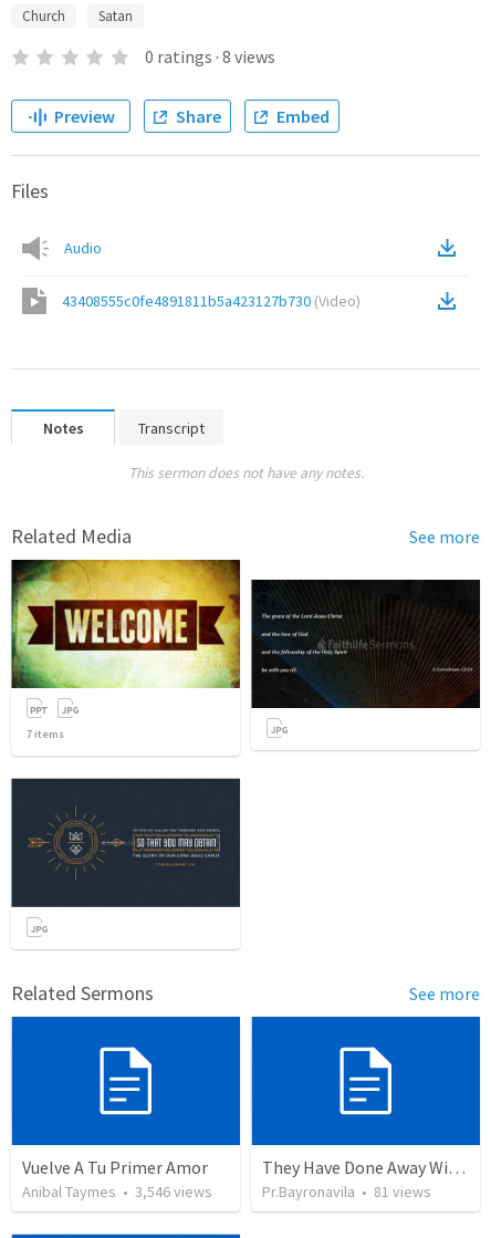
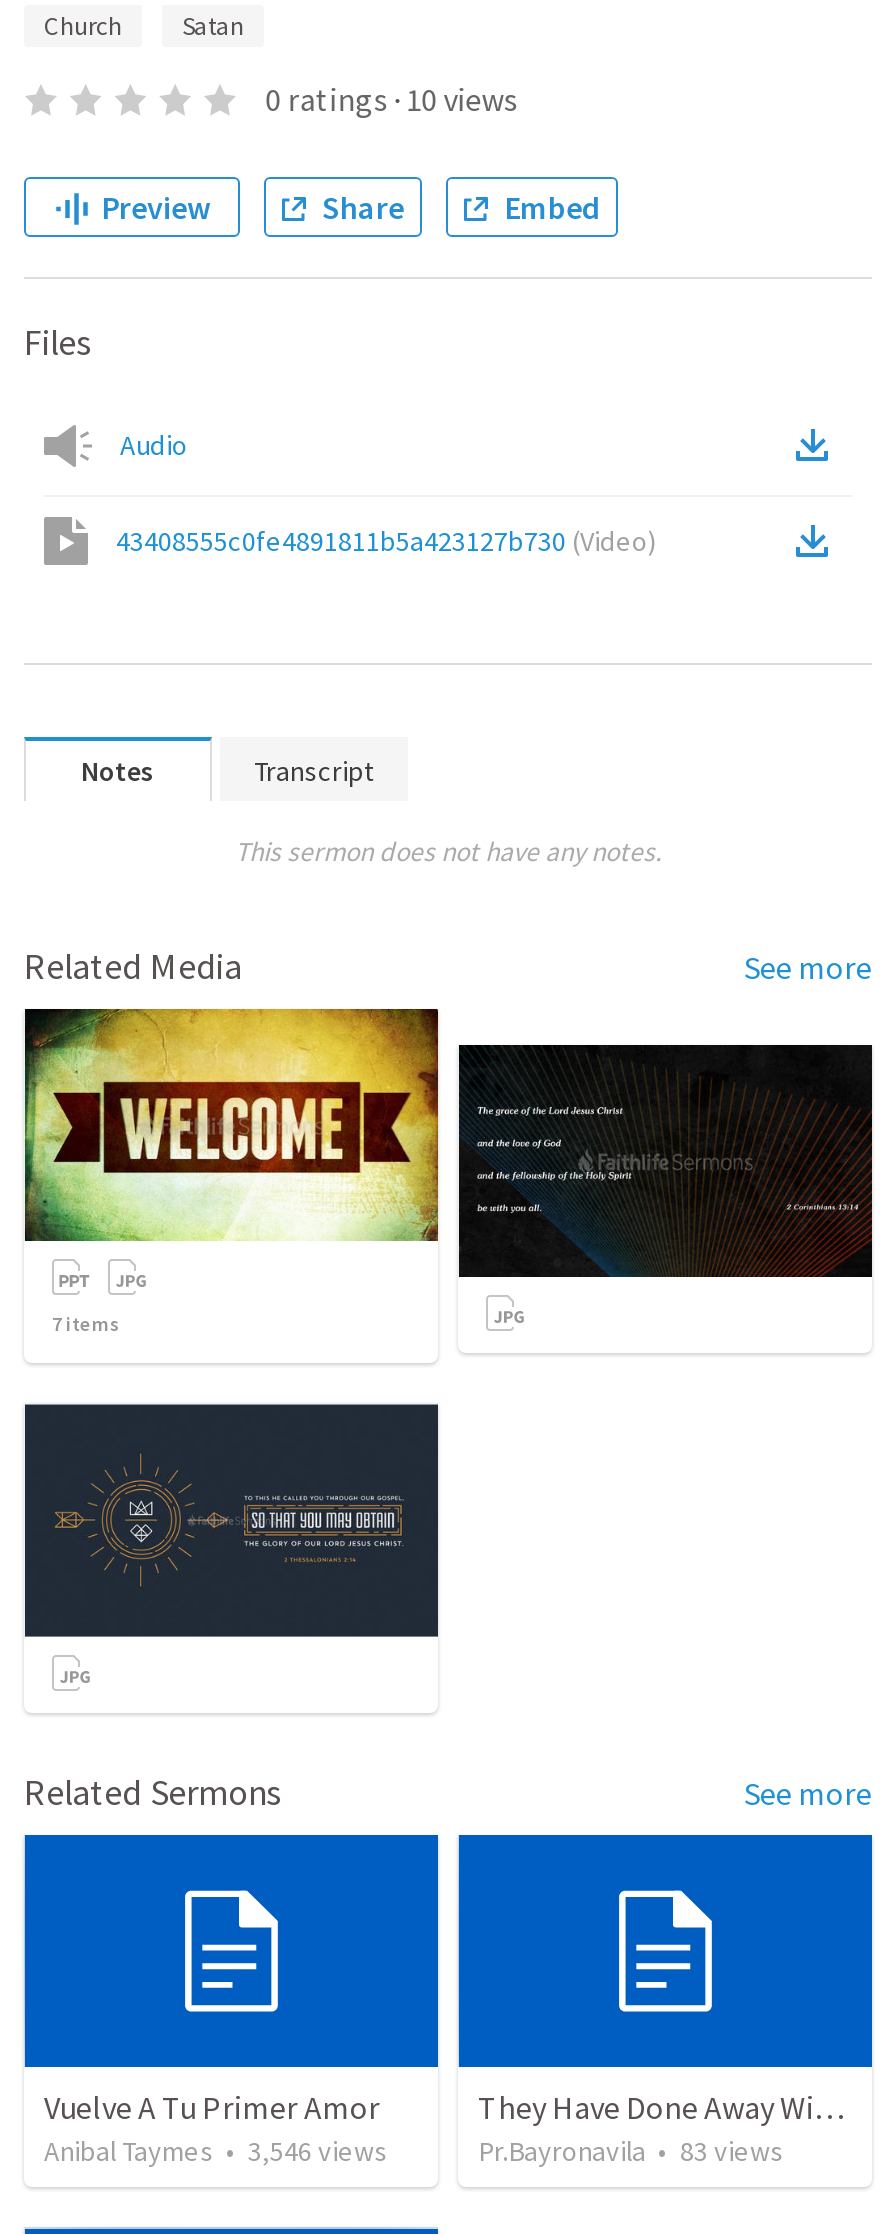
- 0 ratings · 8 views
+ 0 ratings · 10 views

- Pr.Bayronavila • 81 views
+ Pr.Bayronavila • 83 views
